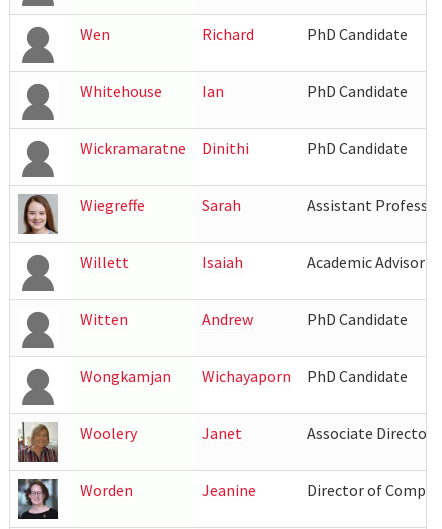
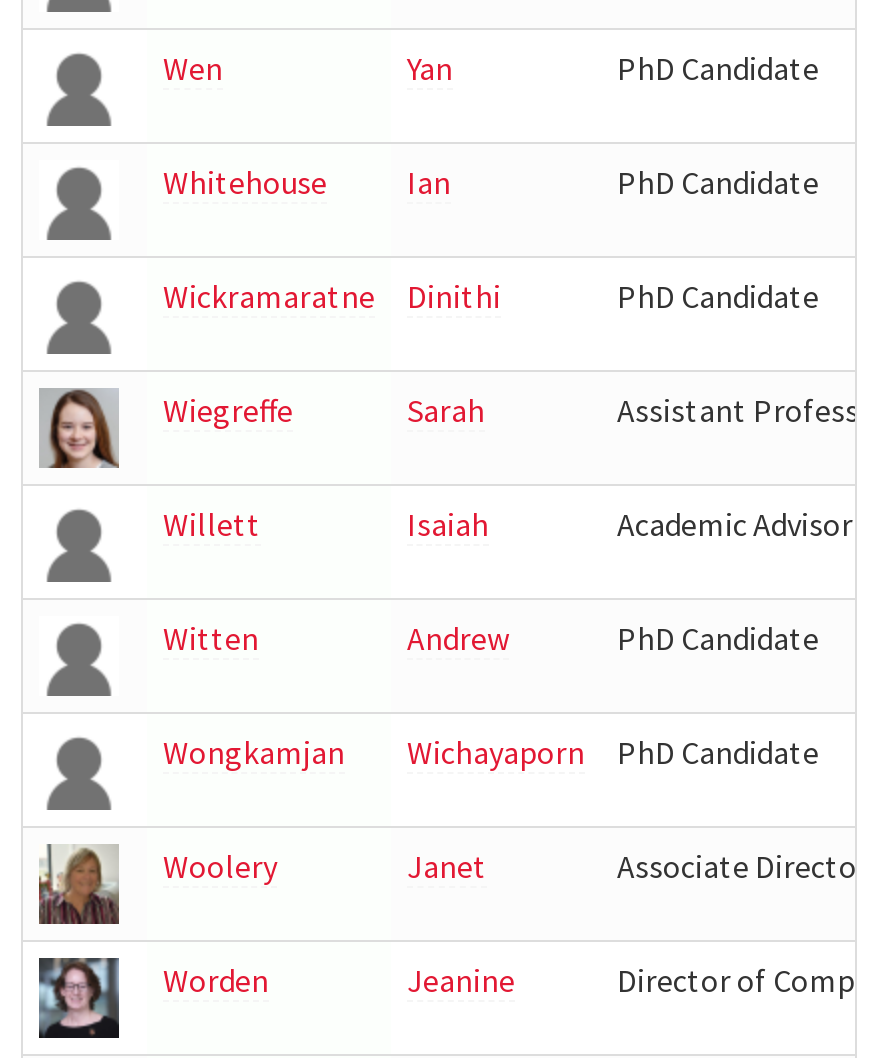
- Richard
+ Yan
